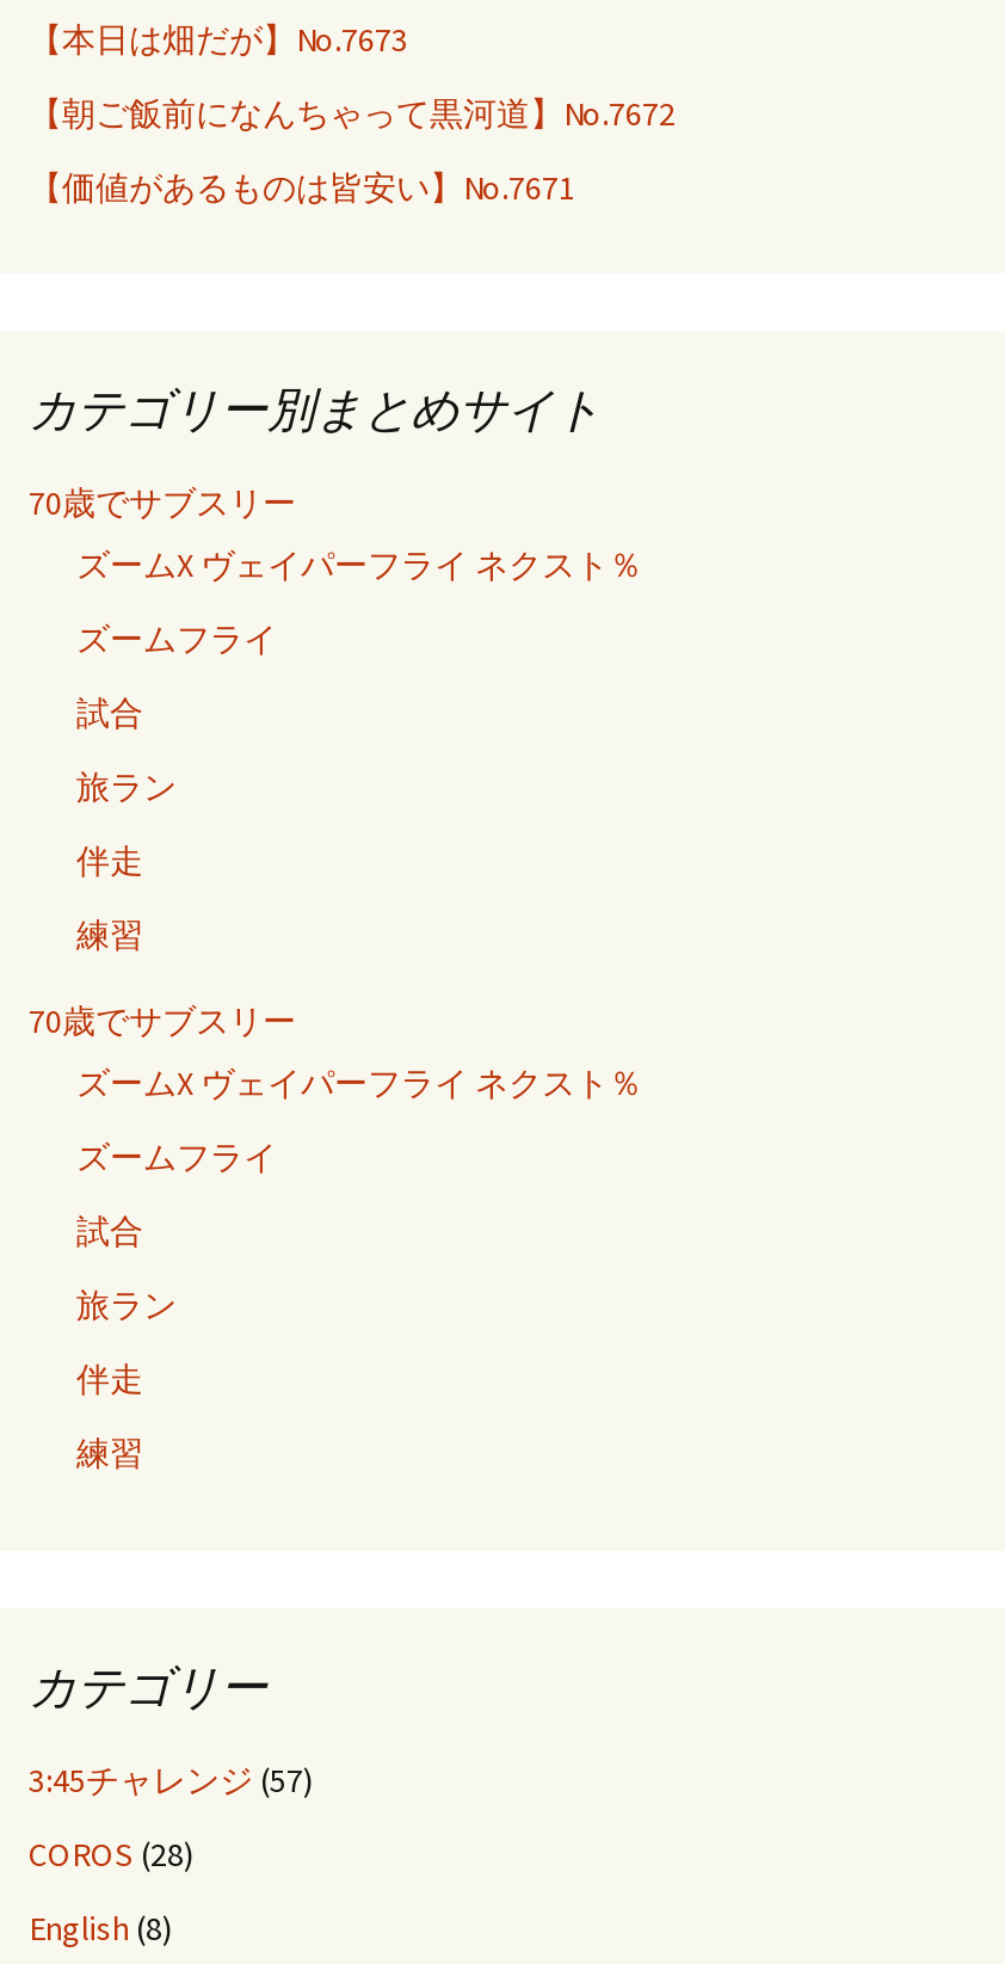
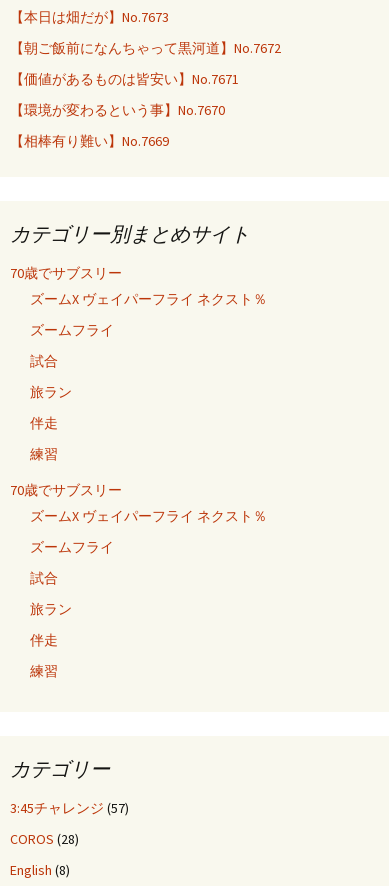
+ 【環境が変わるという事】No.7670
+ 【相棒有り難い】No.7669
